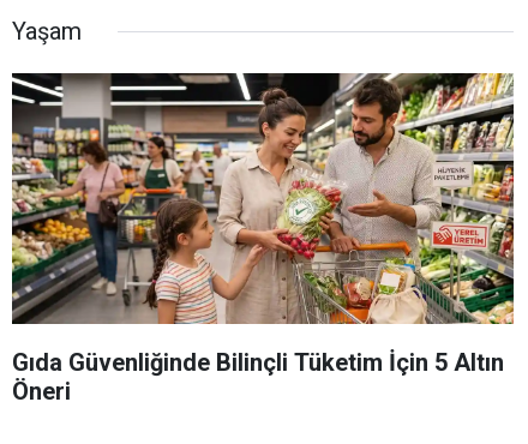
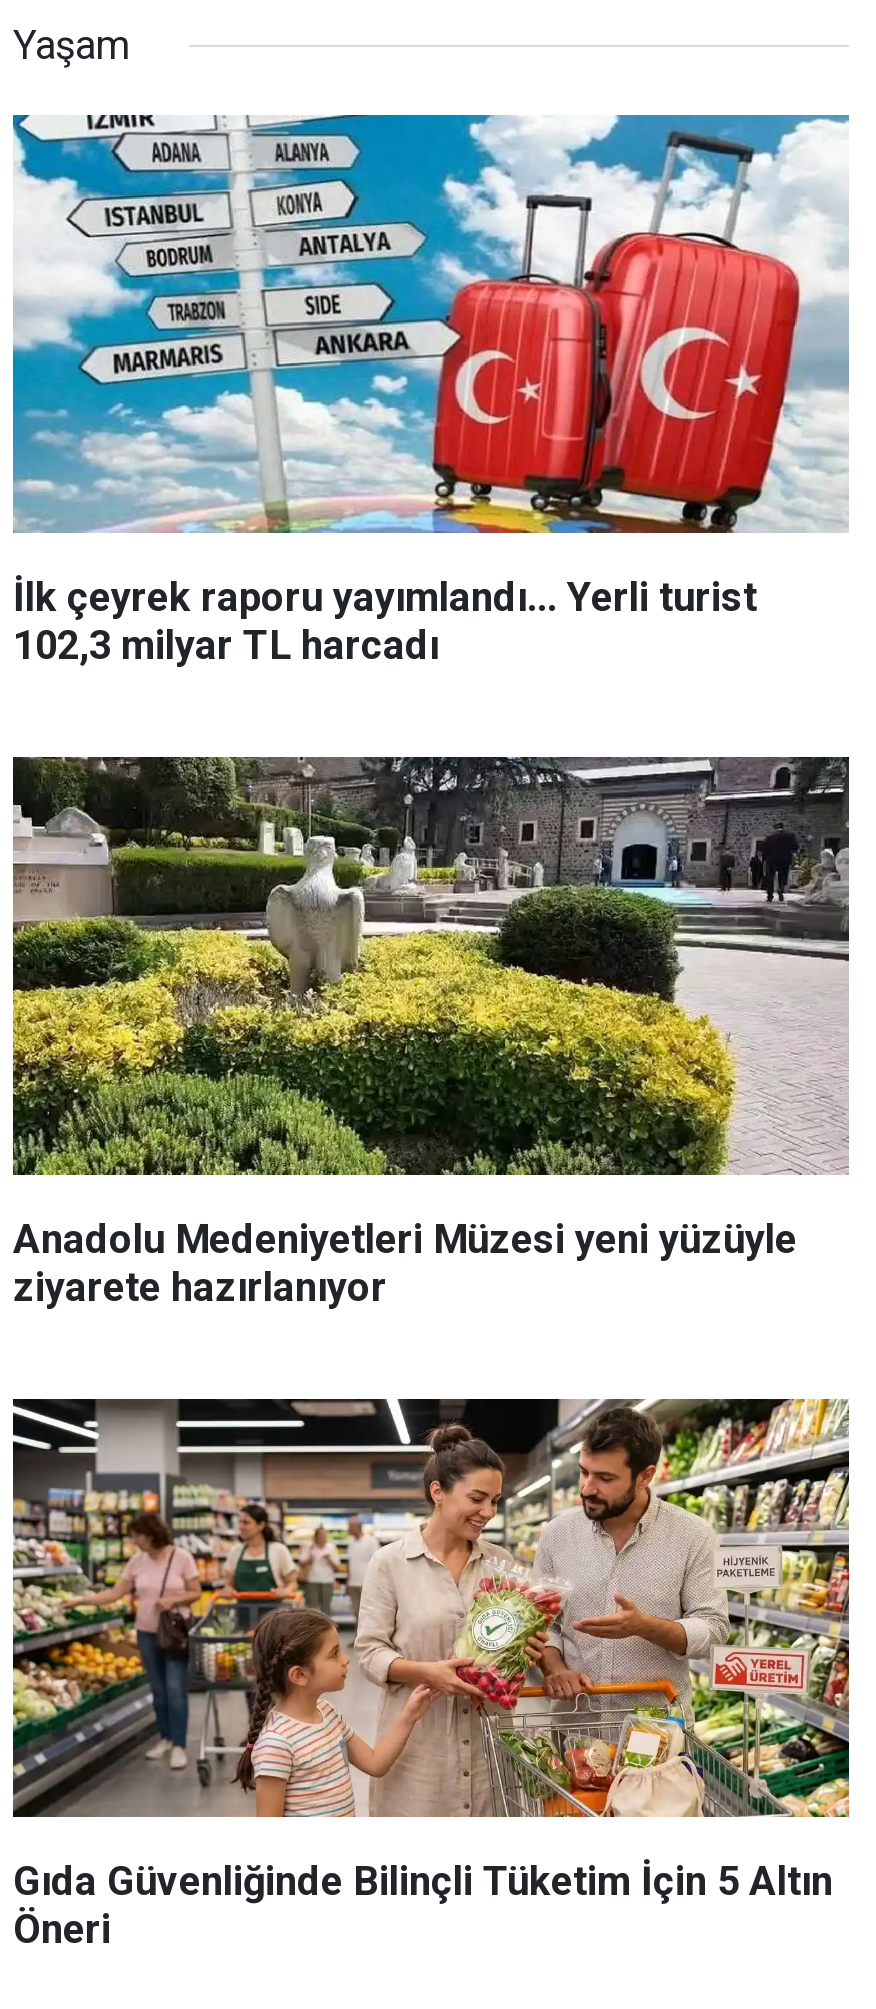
+ [image]
+ İlk çeyrek raporu yayımlandı... Yerli turist
+ 102,3 milyar TL harcadı

+ [image]
+ Anadolu Medeniyetleri Müzesi yeni yüzüyle
+ ziyarete hazırlanıyor
